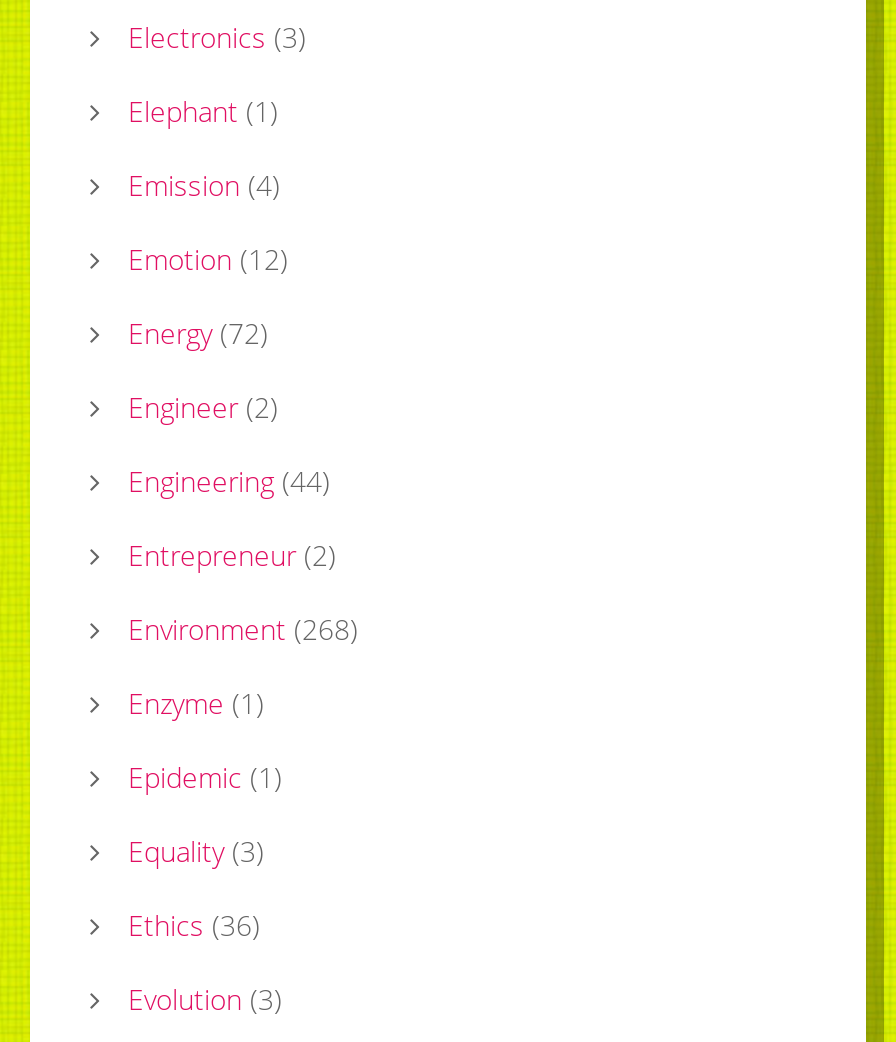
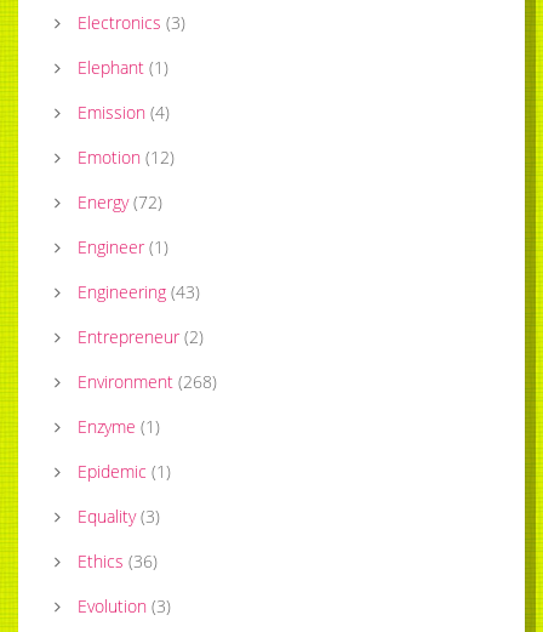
- Engineer (2)
+ Engineer (1)

- Engineering (44)
+ Engineering (43)
